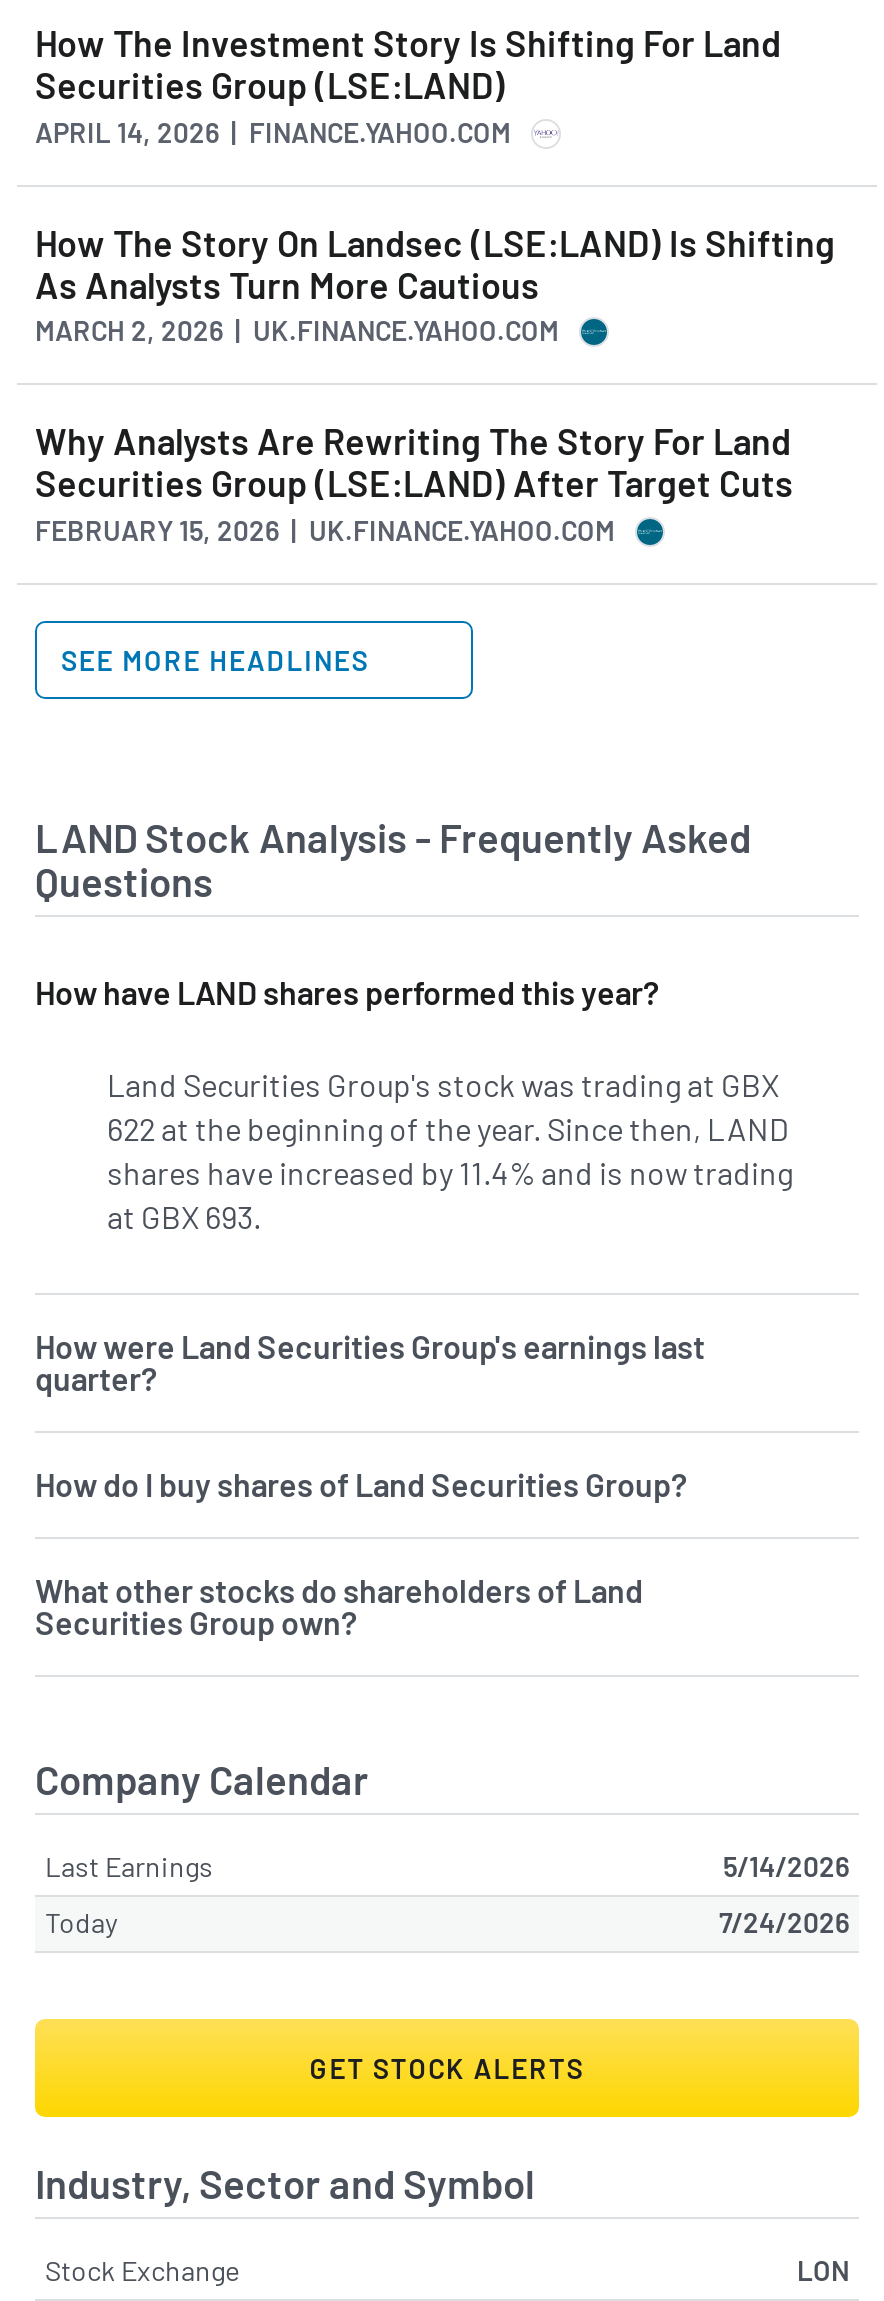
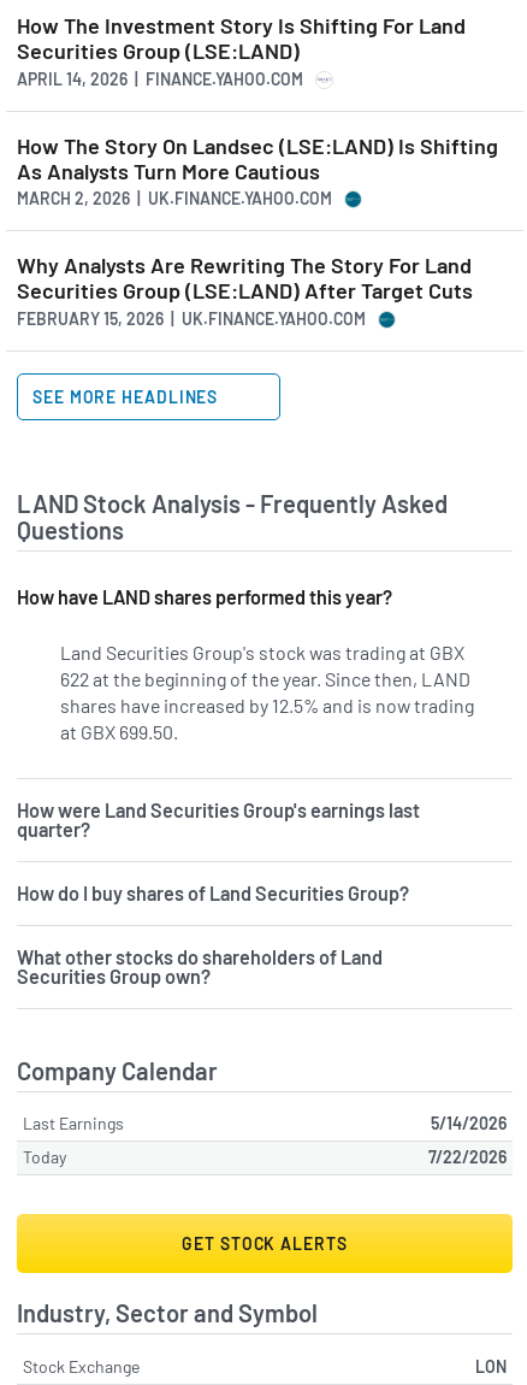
- shares have increased by 11.4% and is now trading
+ shares have increased by 12.5% and is now trading

- at GBX 693.
+ at GBX 699.50.

- 7/24/2026
+ 7/22/2026
